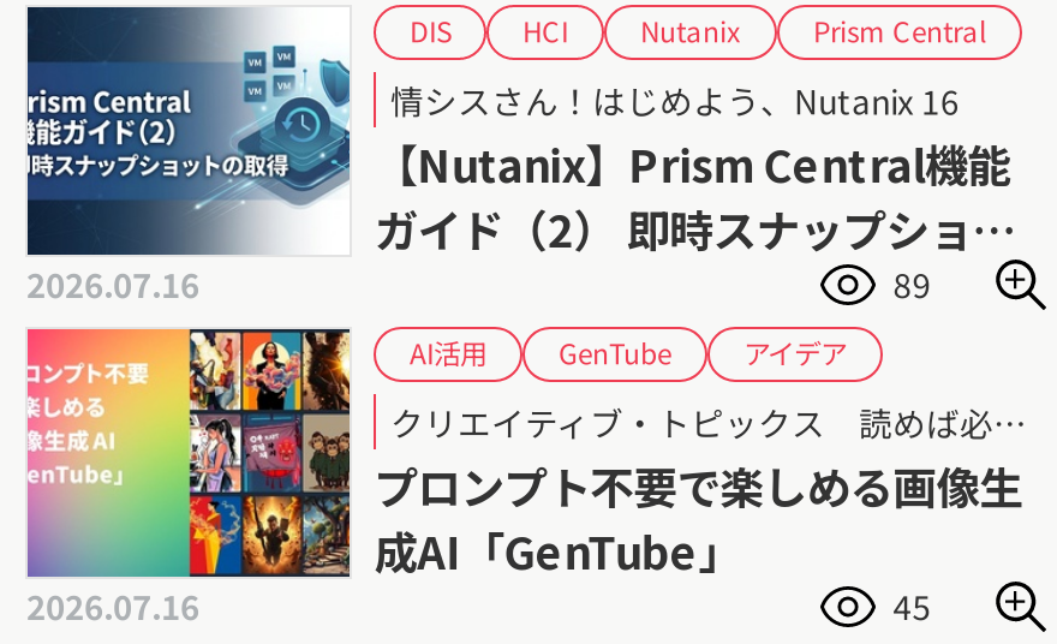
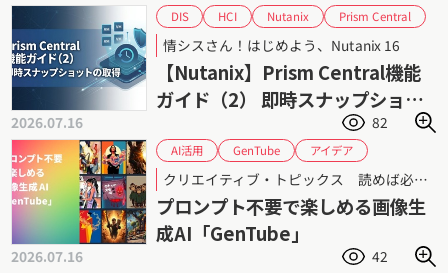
- 89
+ 82

- 45
+ 42
